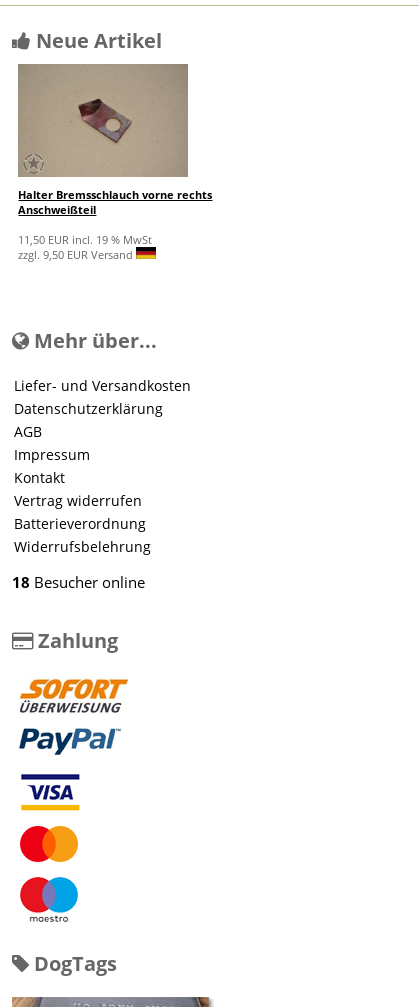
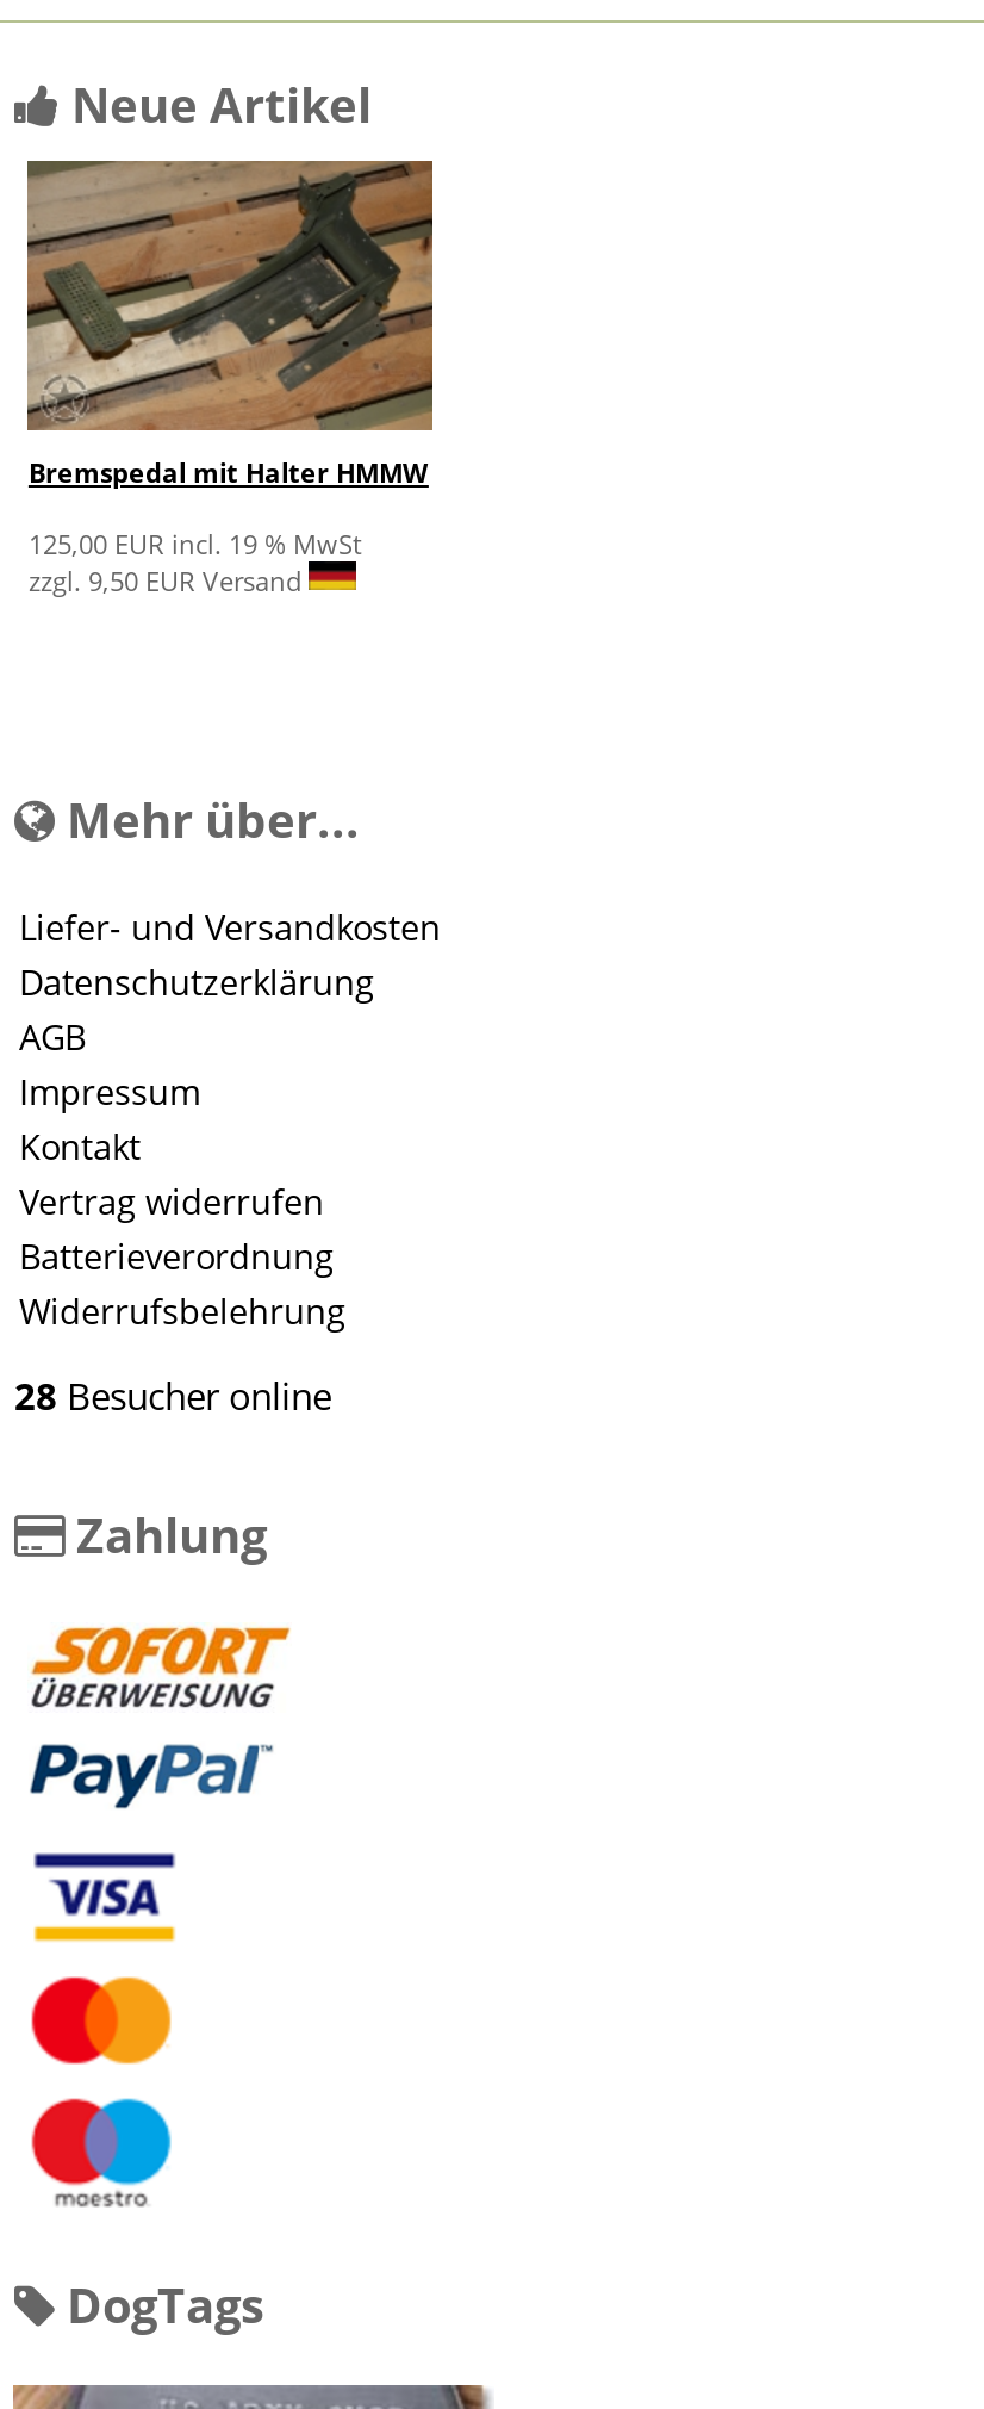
- [image]
- Halter Bremsschlauch vorne rechts
- Anschweißteil
+ [image]
+ Bremspedal mit Halter HMMW

- 11,50 EUR incl. 19 % MwSt
+ 125,00 EUR incl. 19 % MwSt

- 18 Besucher online
+ 28 Besucher online
